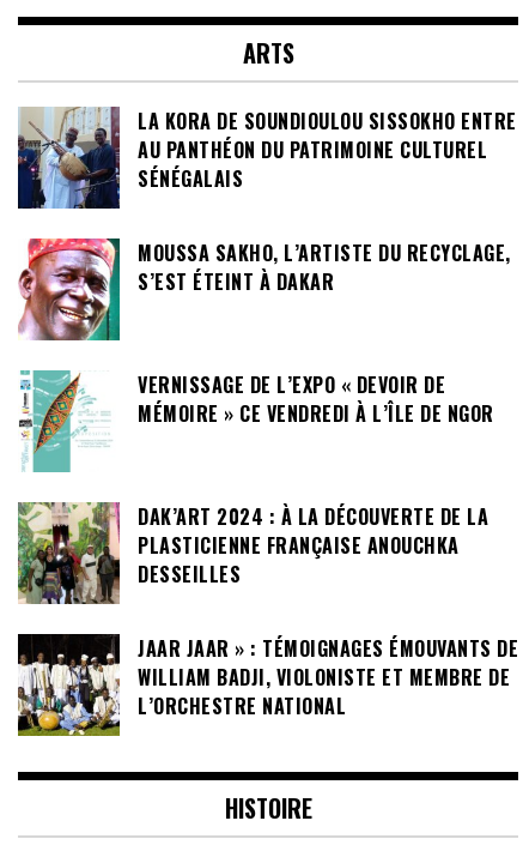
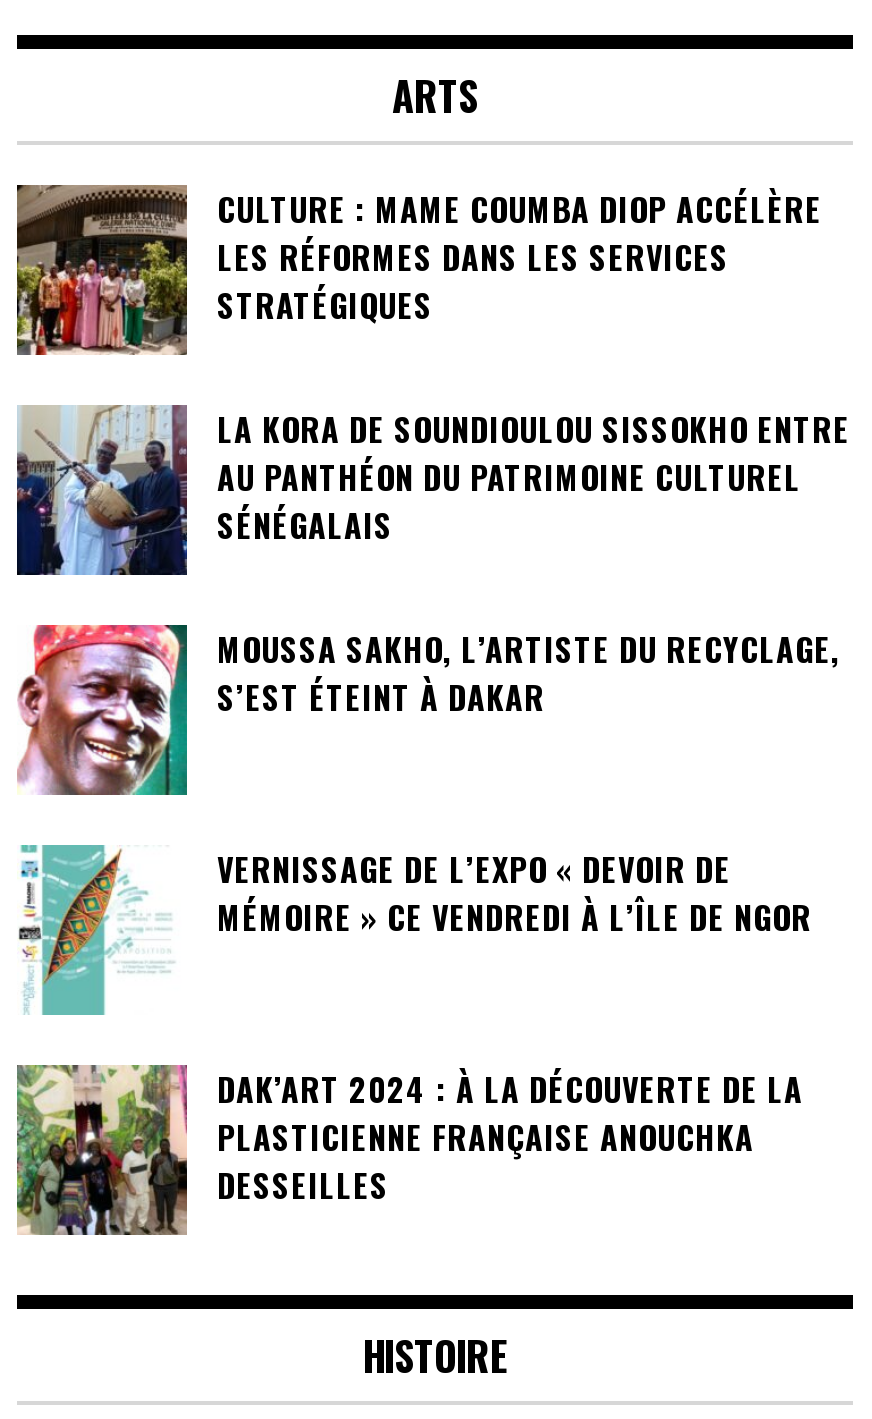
+ [image]
+ CULTURE : MAME COUMBA DIOP ACCÉLÈRE
+ LES RÉFORMES DANS LES SERVICES
+ STRATÉGIQUES

moved down: [image] | LA KORA DE SOUNDIOULOU SISSOKHO ENTRE | AU PANTHÉON DU PATRIMOINE CULTUREL | ... | PLASTICIENNE FRANÇAISE ANOUCHKA | DESSEILLES

- [image]
- JAAR JAAR » : TÉMOIGNAGES ÉMOUVANTS DE
- WILLIAM BADJI, VIOLONISTE ET MEMBRE DE
- L’ORCHESTRE NATIONAL
